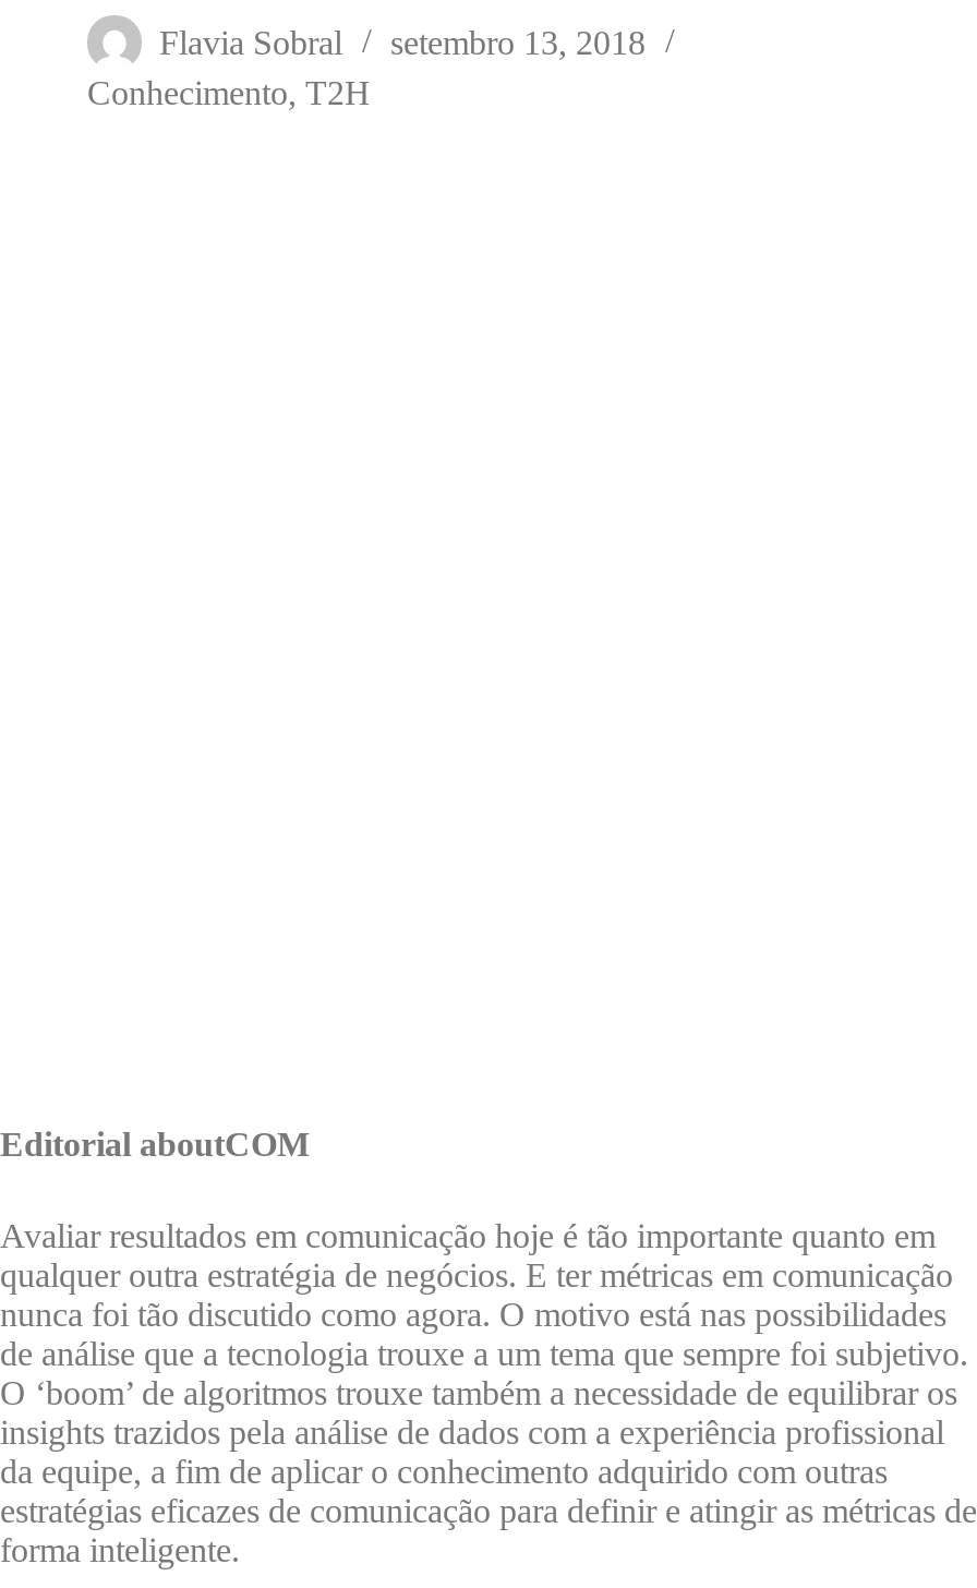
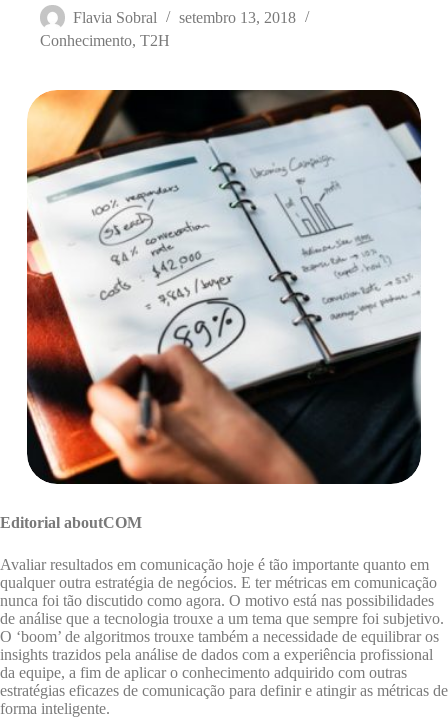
+ [image]
